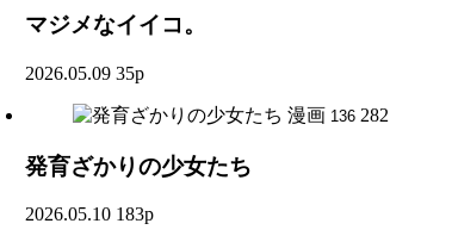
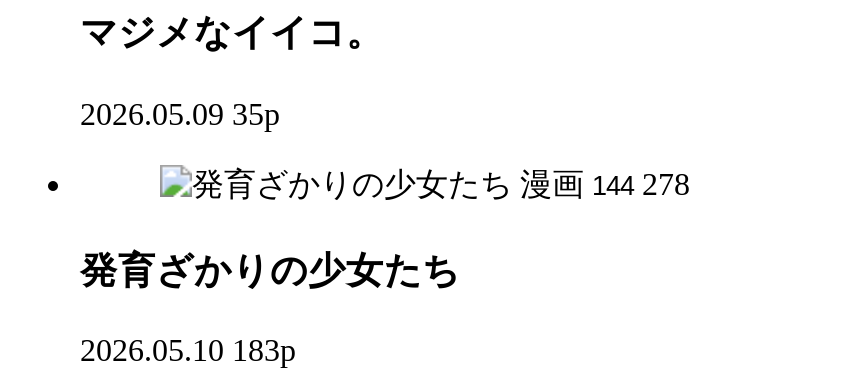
- 漫画 136 282
+ 漫画 144 278
